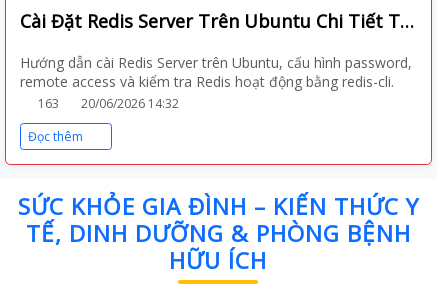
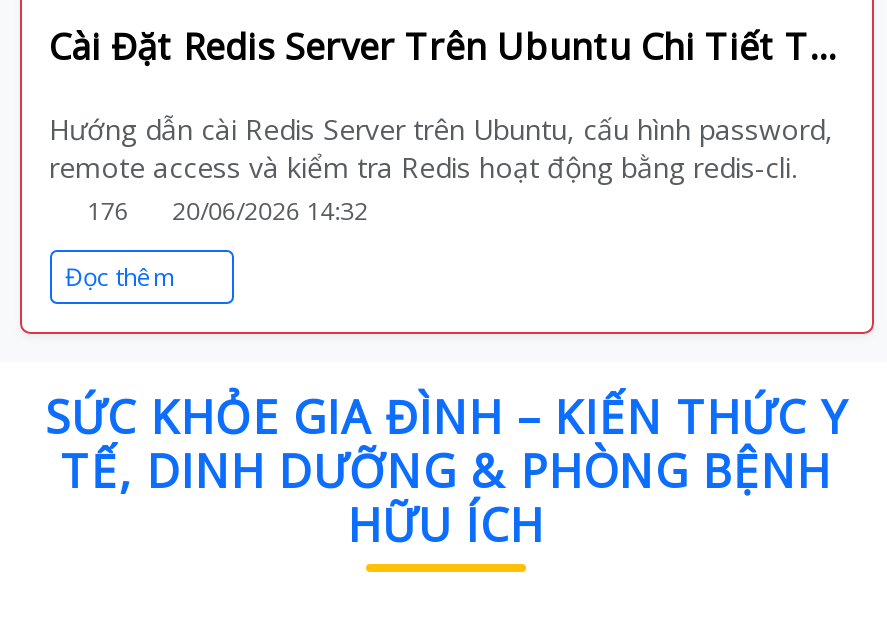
- 163 20/06/2026 14:32
+ 176 20/06/2026 14:32
